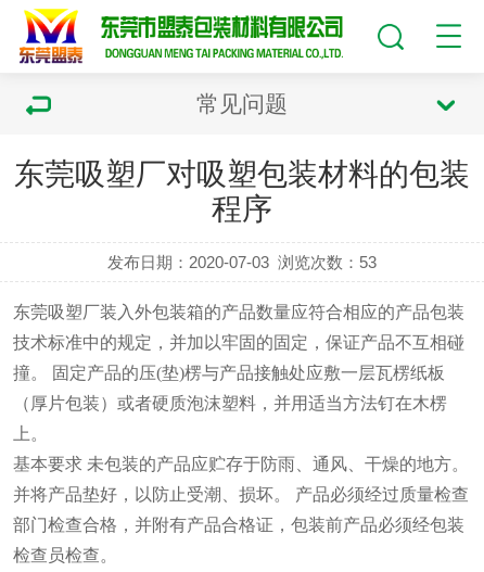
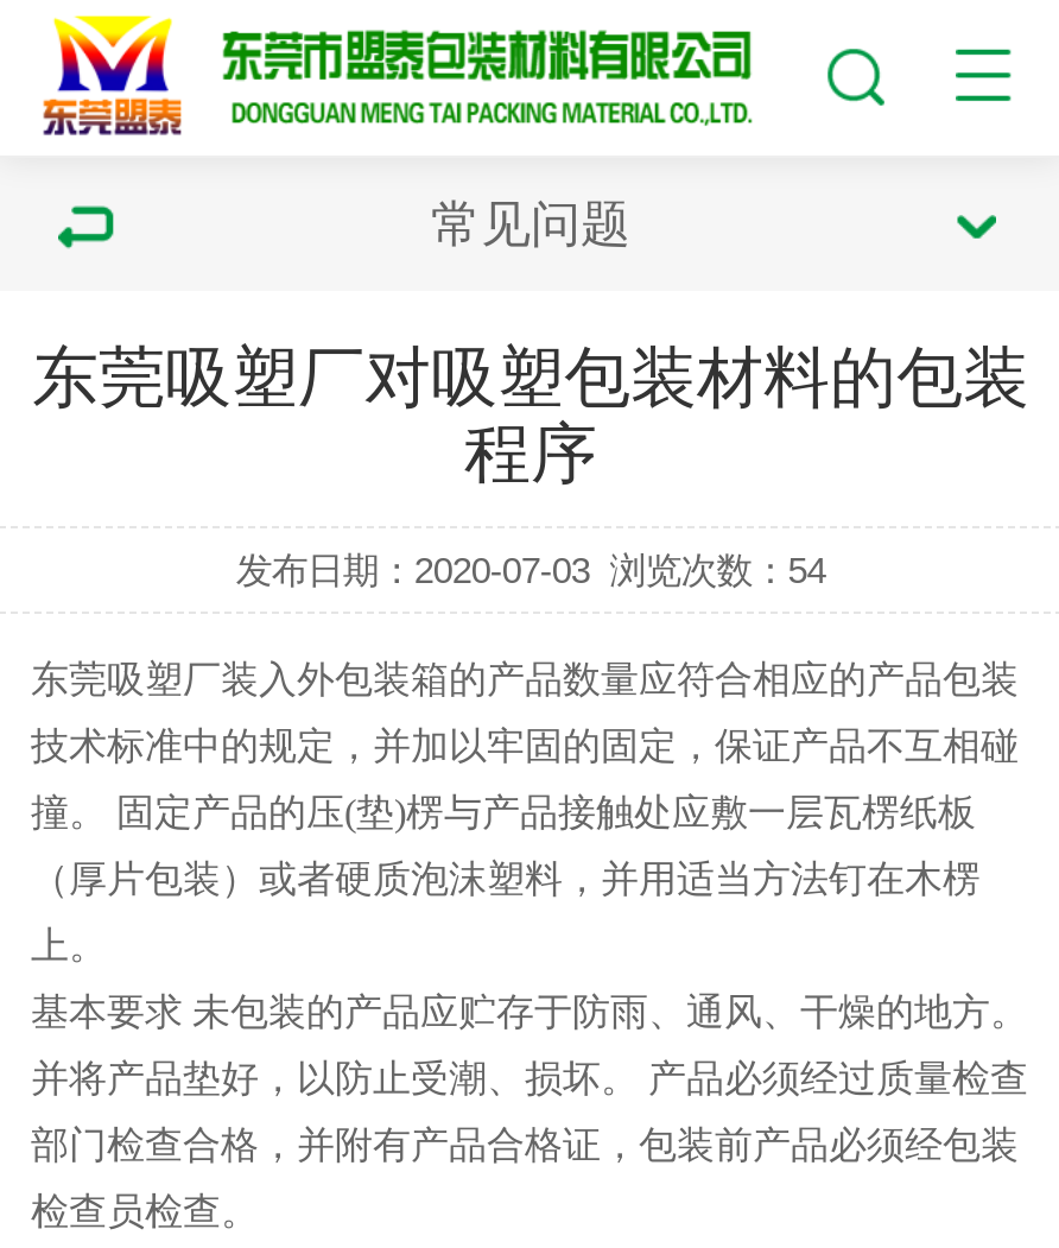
- 发布日期：2020-07-03 浏览次数：53
+ 发布日期：2020-07-03 浏览次数：54
